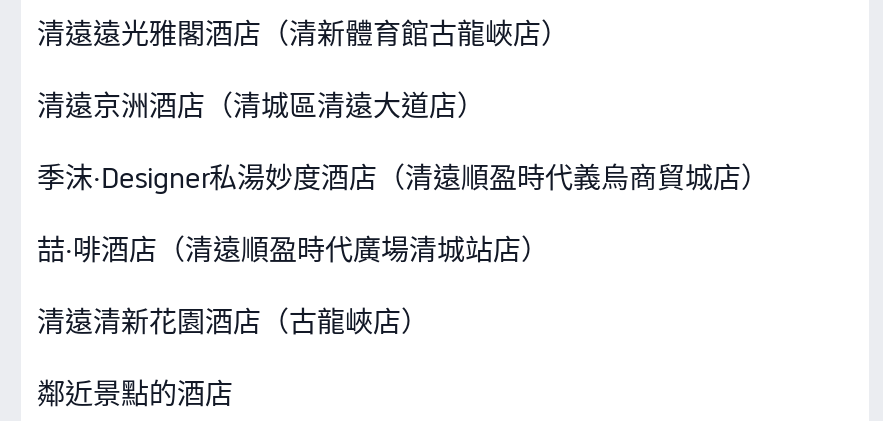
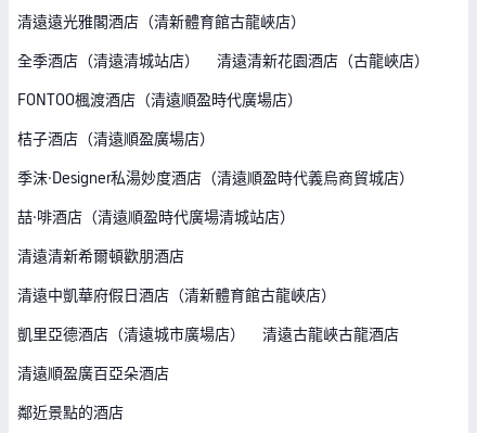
- 清遠京洲酒店（清城區清遠大道店）
+ 全季酒店（清遠清城站店）
+ FONTOO楓渡酒店（清遠順盈時代廣場店）
+ 桔子酒店（清遠順盈廣場店）

+ 清遠清新希爾頓歡朋酒店
+ 清遠中凱華府假日酒店（清新體育館古龍峽店）
+ 凱里亞德酒店（清遠城市廣場店）
+ 清遠古龍峽古龍酒店
+ 清遠順盈廣百亞朵酒店

moved up: 清遠清新花園酒店（古龍峽店）
